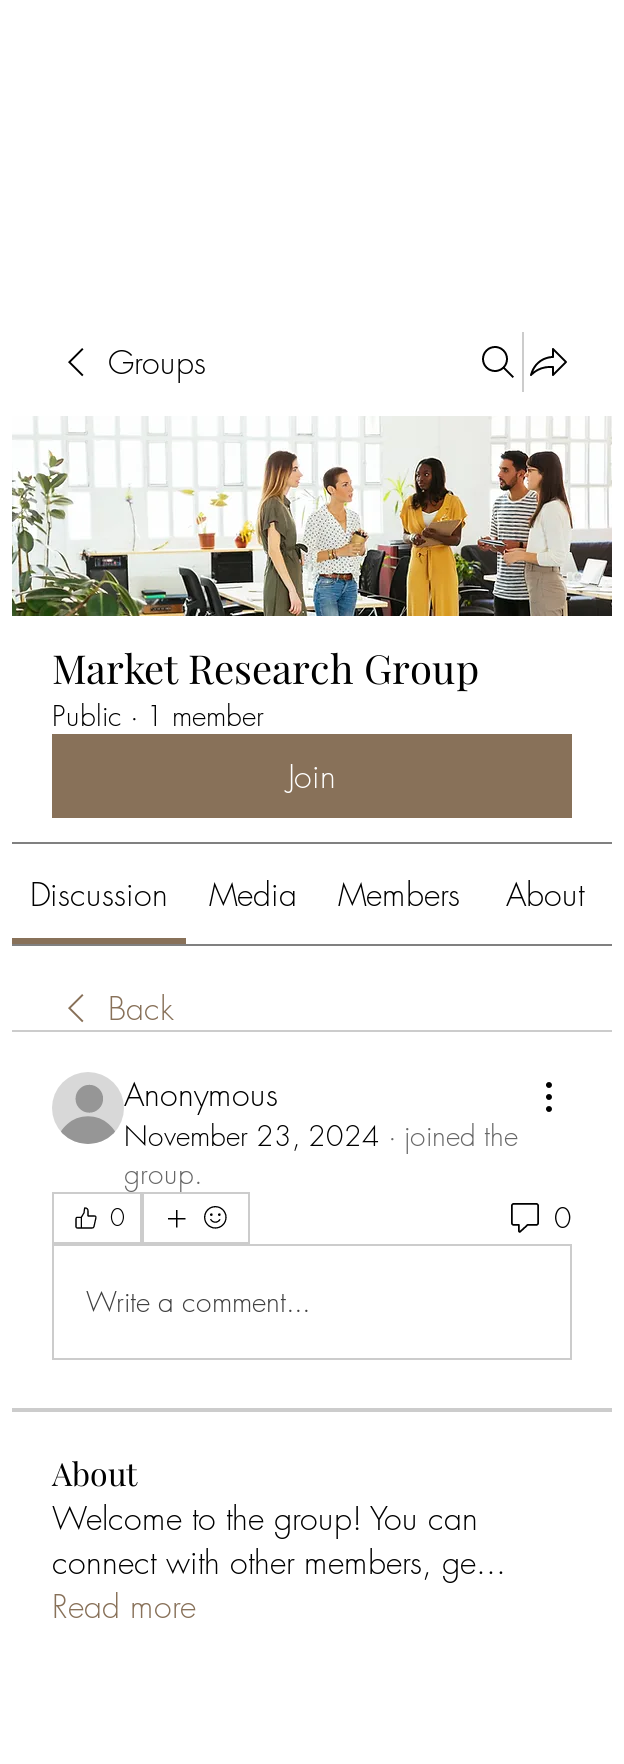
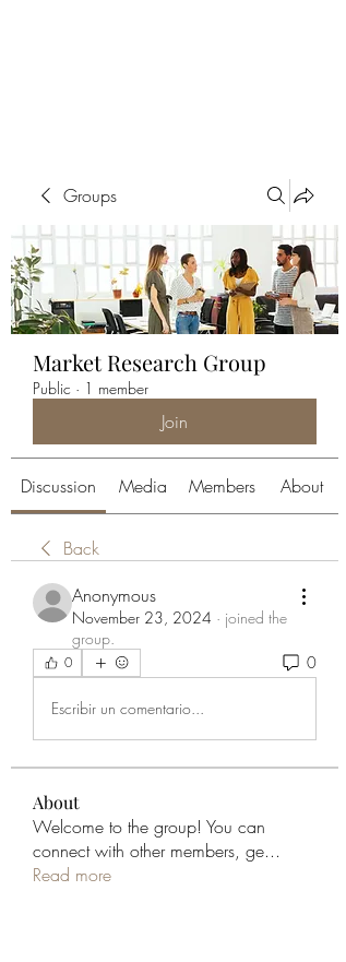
- Write a comment...
+ Escribir un comentario...
